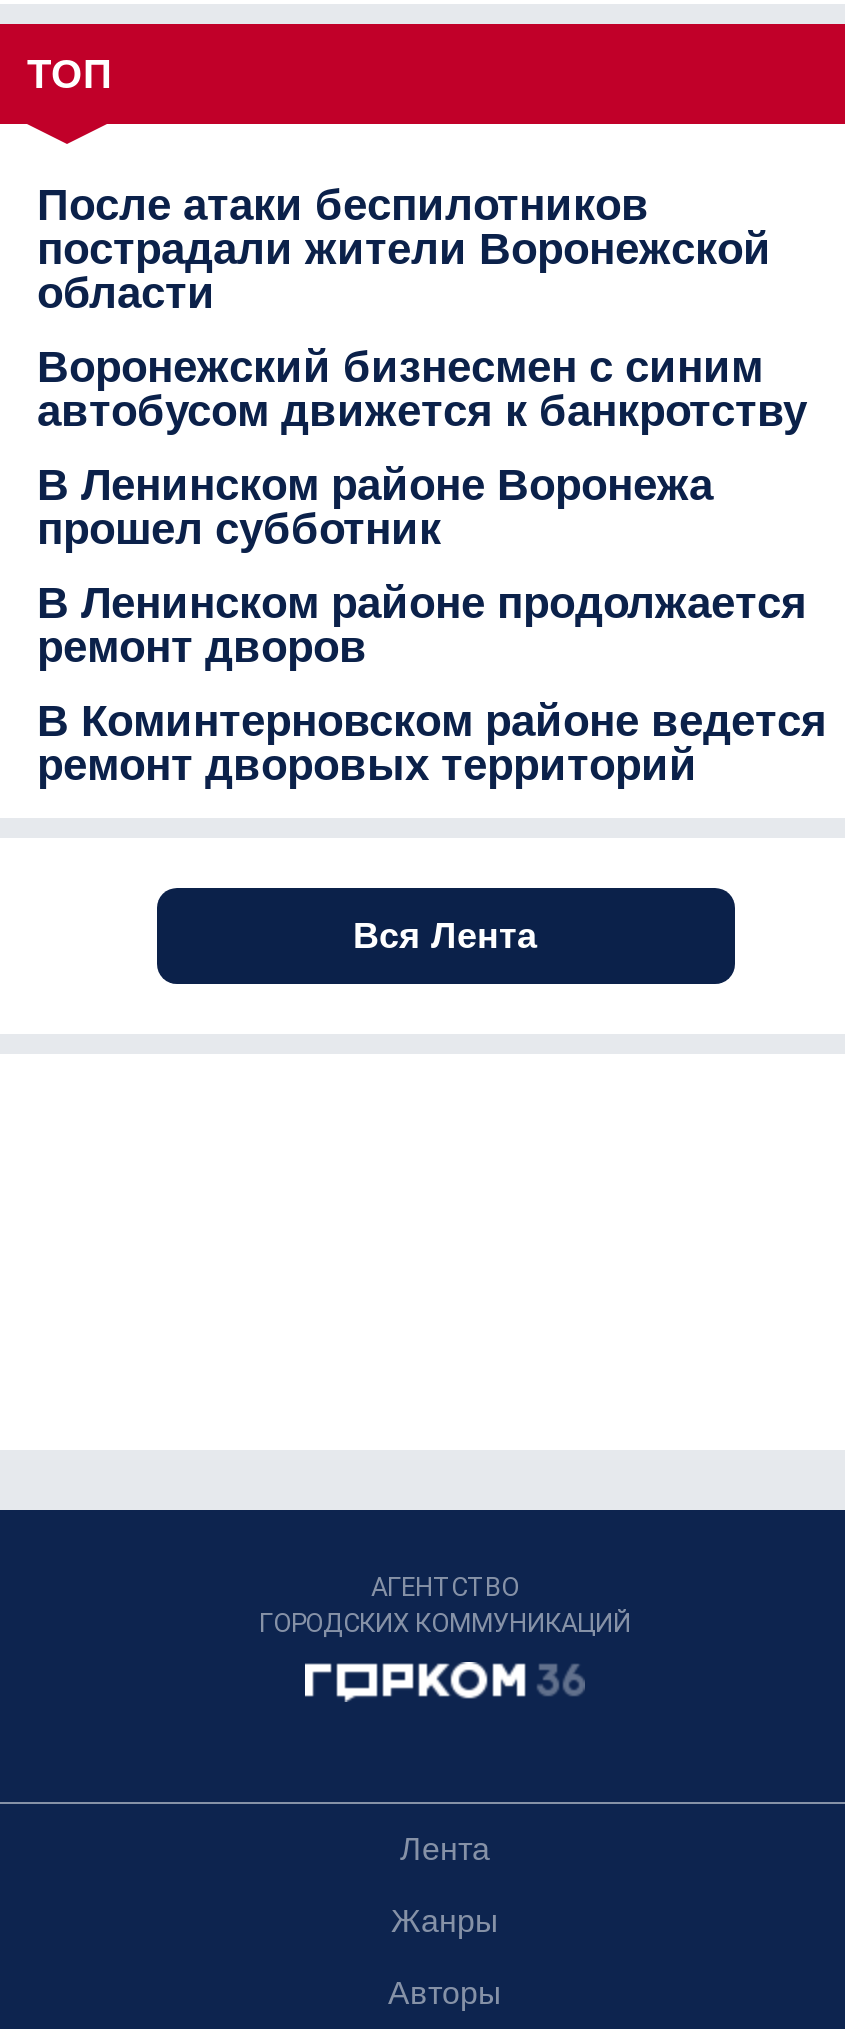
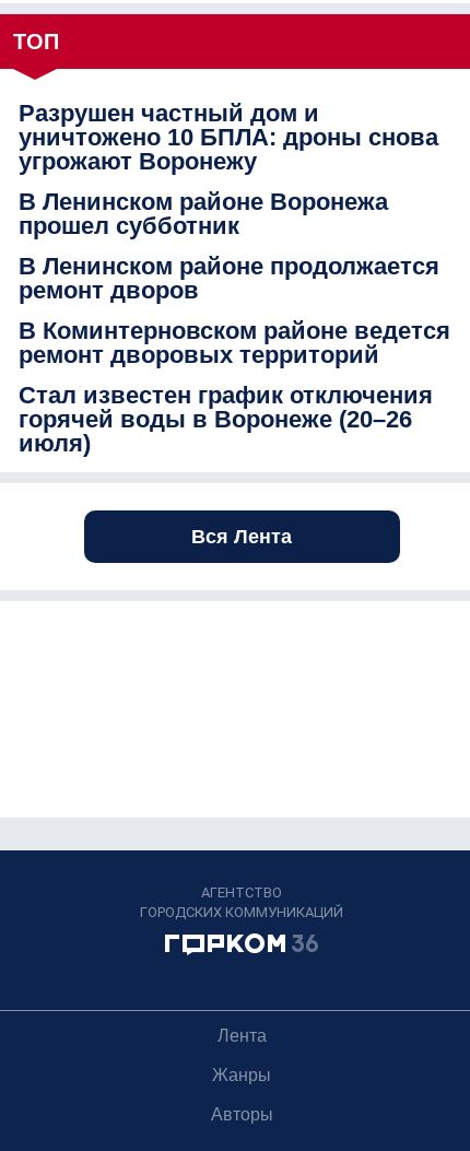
- После атаки беспилотников
- пострадали жители Воронежской
- области
- Воронежский бизнесмен с синим
- автобусом движется к банкротству
+ Разрушен частный дом и
+ уничтожено 10 БПЛА: дроны снова
+ угрожают Воронежу

moved up: В Ленинском районе Воронежа | прошел субботник | В Ленинском районе продолжается | ремонт дворов | В Коминтерновском районе ведется | ремонт дворовых территорий

+ Стал известен график отключения
+ горячей воды в Воронеже (20–26
+ июля)
